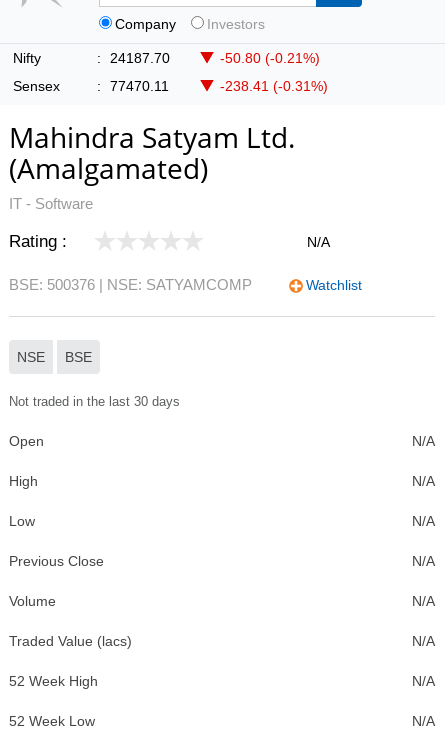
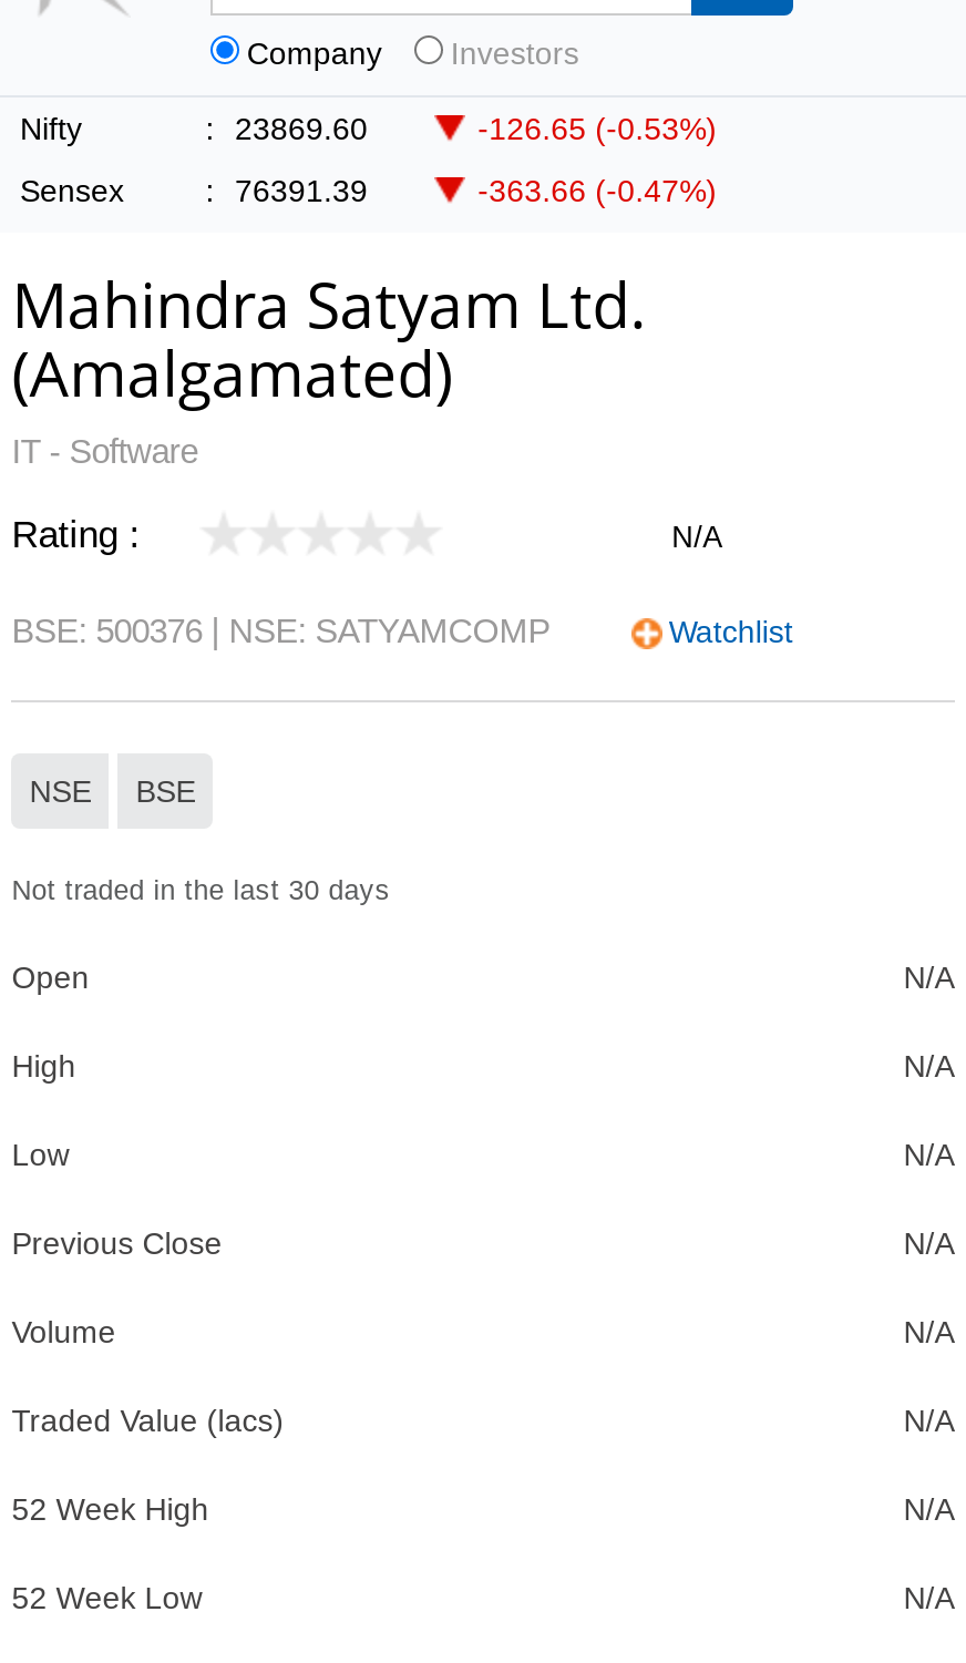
- 24187.70
+ 23869.60

- -50.80 (-0.21%)
+ -126.65 (-0.53%)

- 77470.11
+ 76391.39

- -238.41 (-0.31%)
+ -363.66 (-0.47%)
